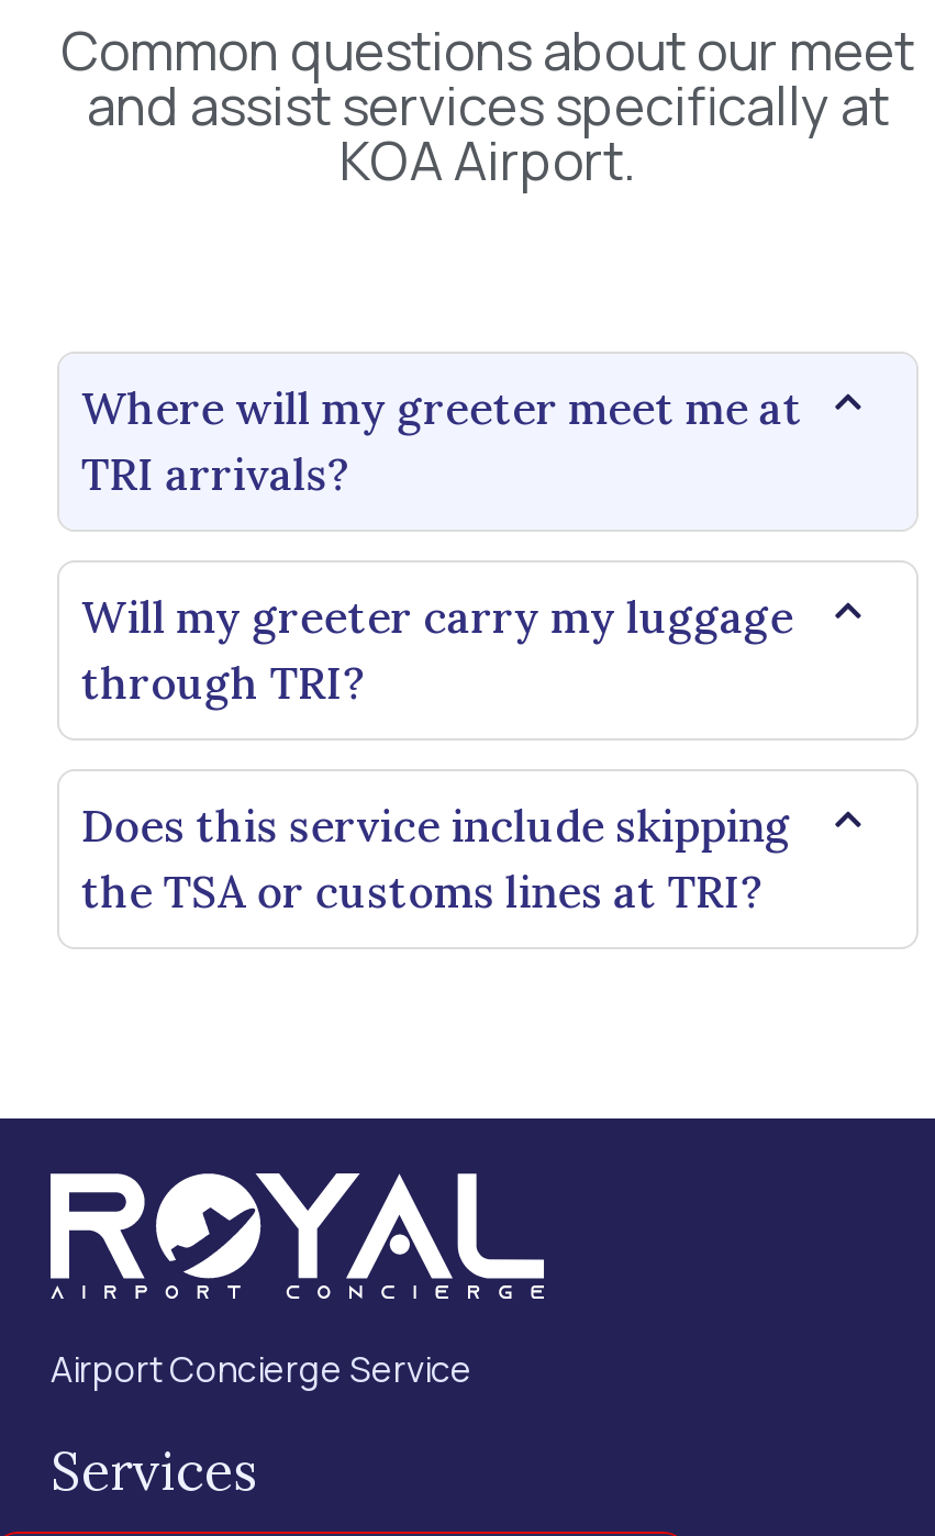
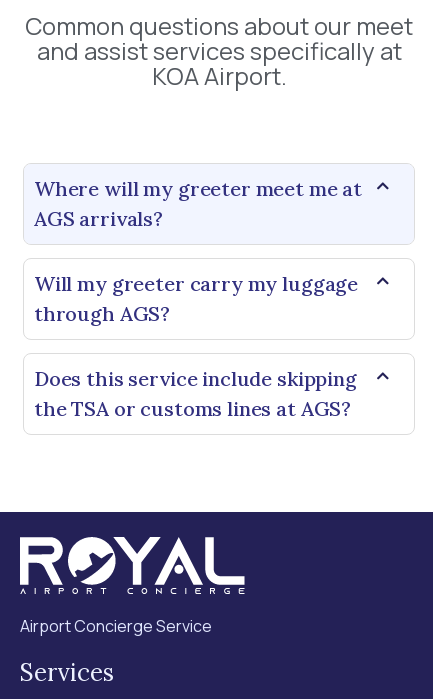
- TRI arrivals?
+ AGS arrivals?

- through TRI?
+ through AGS?

- the TSA or customs lines at TRI?
+ the TSA or customs lines at AGS?
